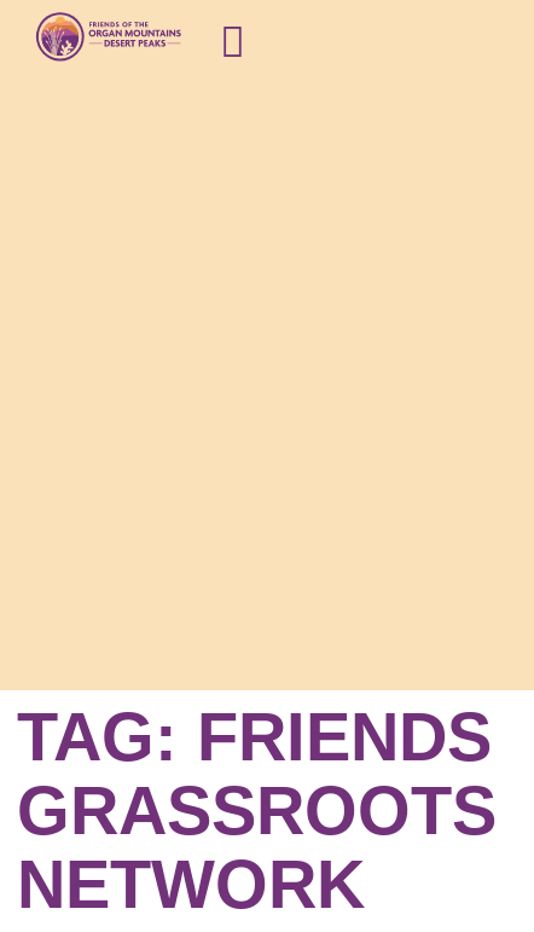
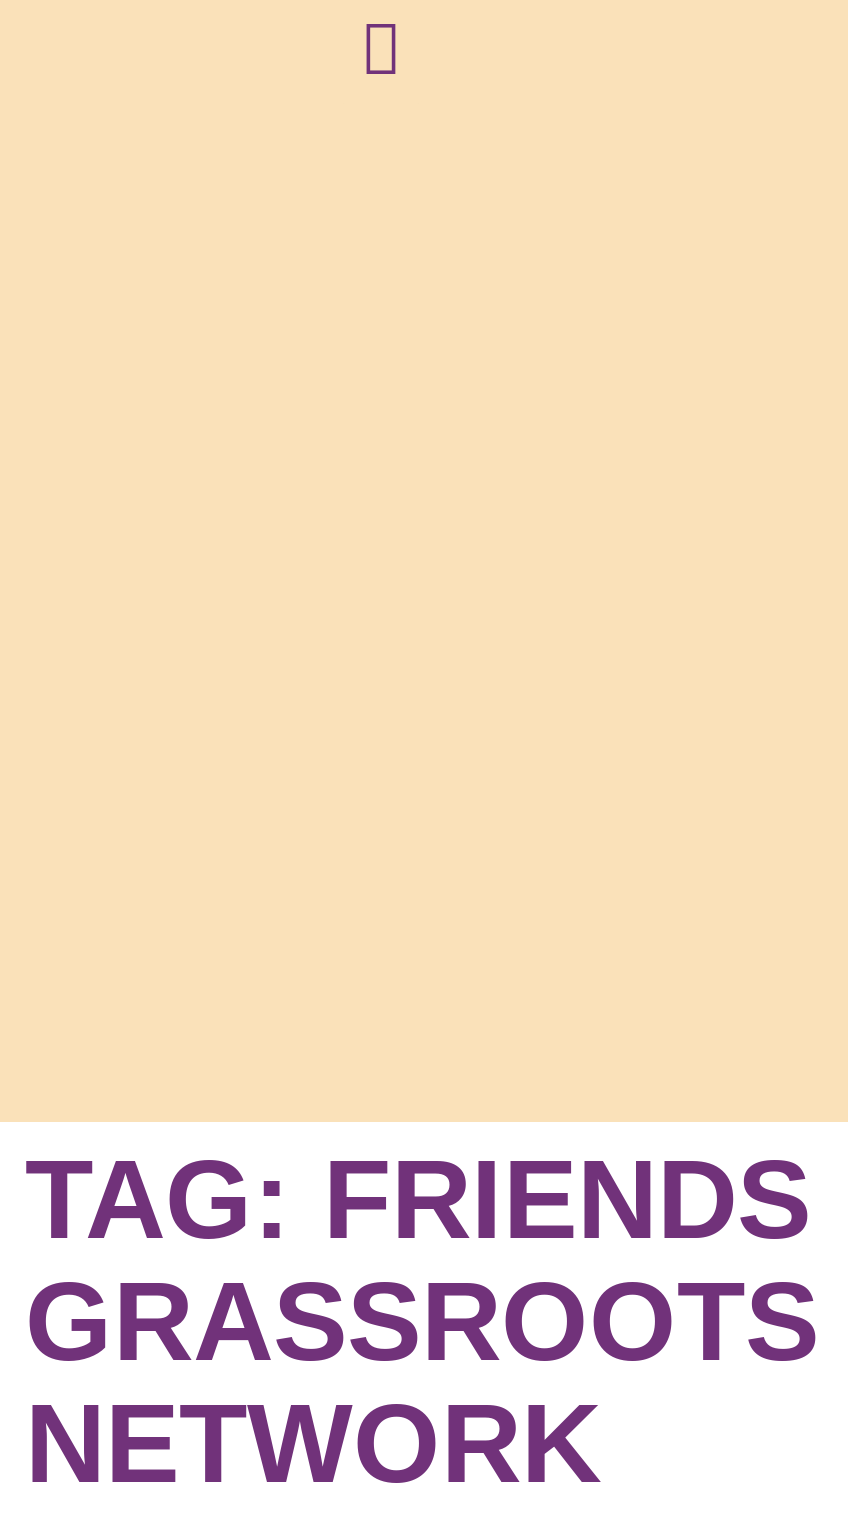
- [image]
